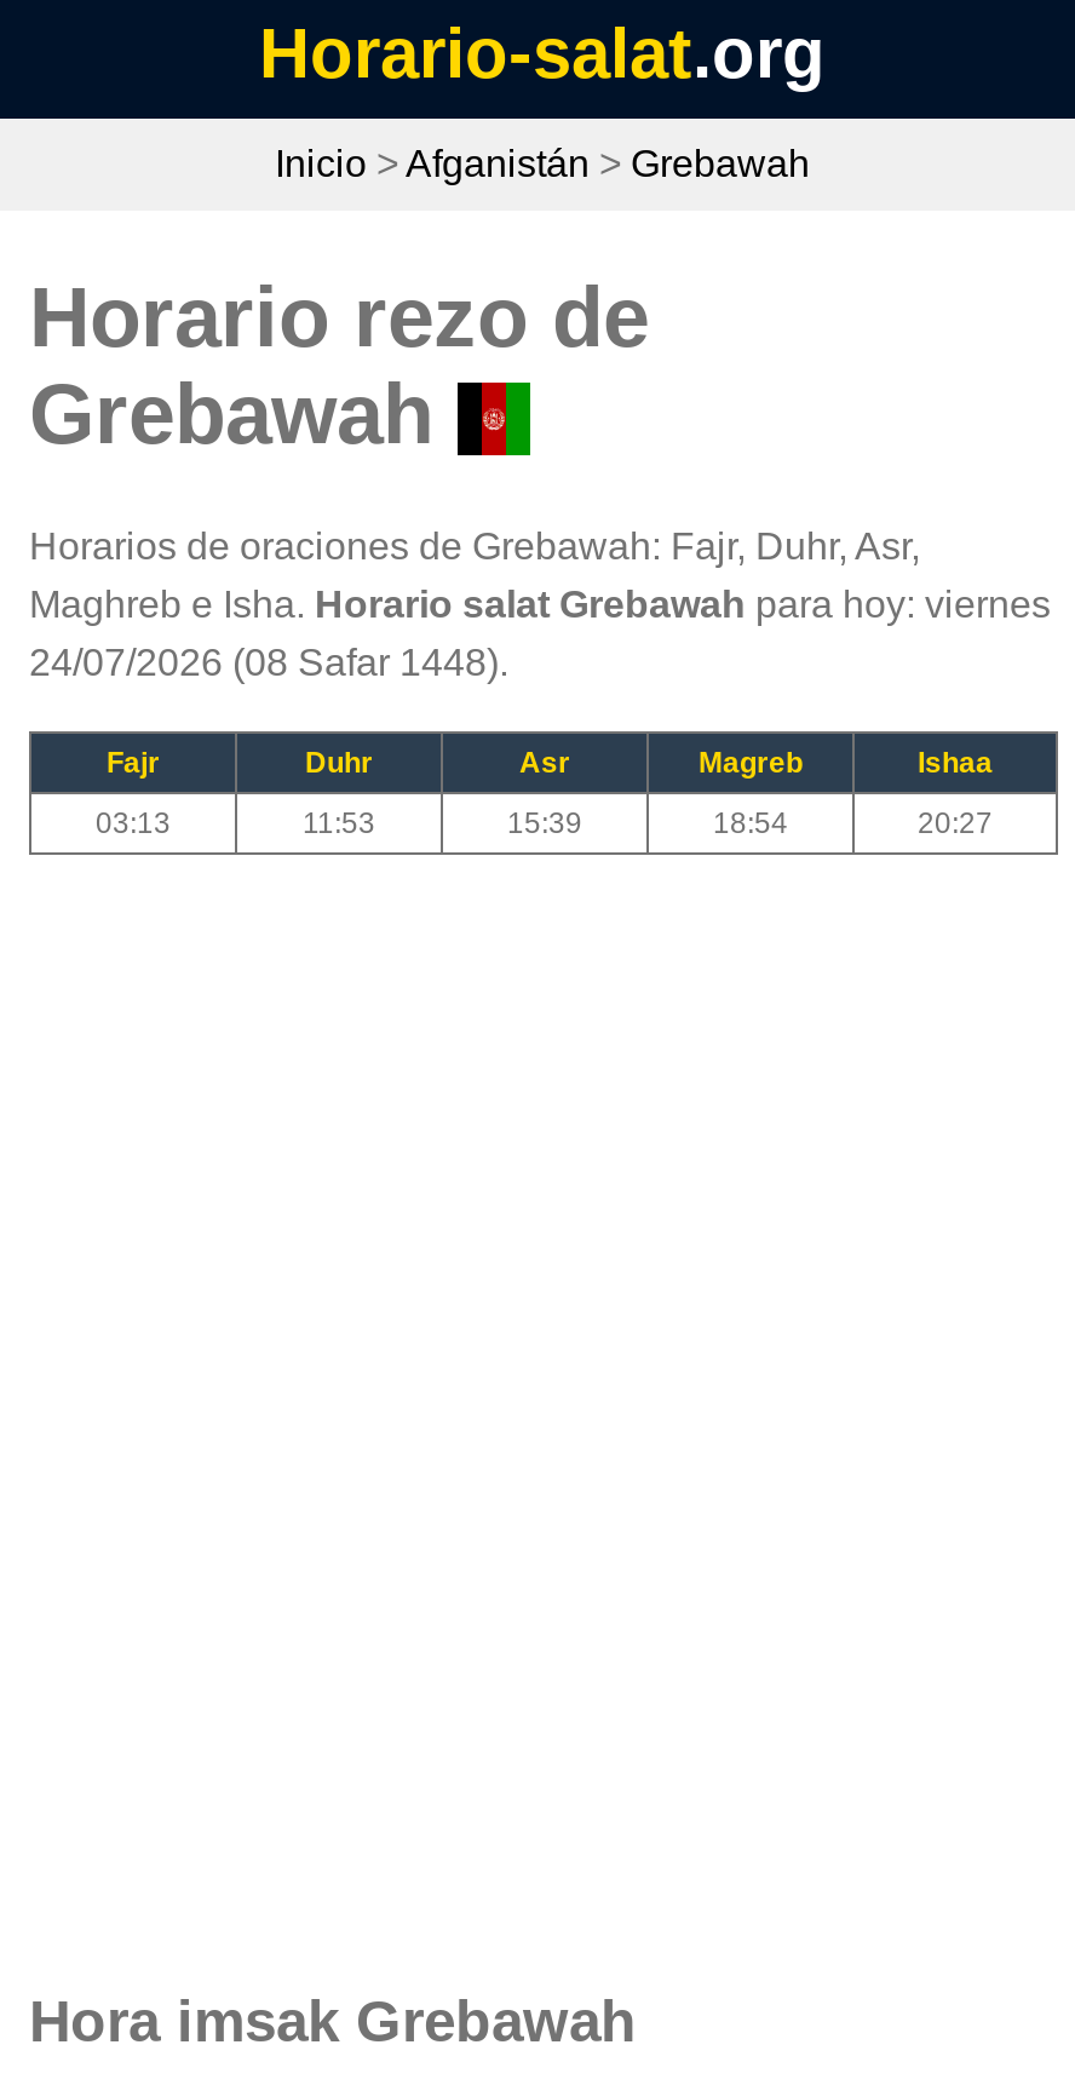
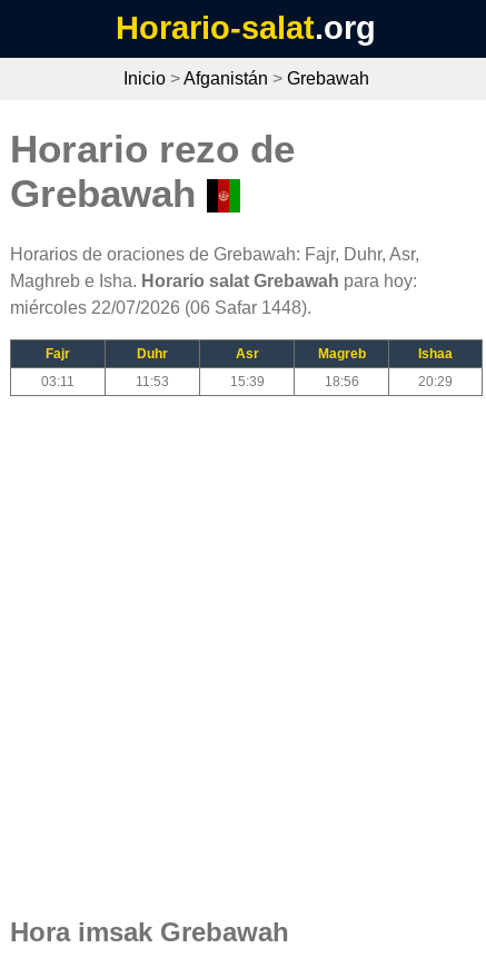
- Maghreb e Isha. Horario salat Grebawah para hoy: viernes
- 24/07/2026 (08 Safar 1448).
+ Maghreb e Isha. Horario salat Grebawah para hoy:
+ miércoles 22/07/2026 (06 Safar 1448).

- 03:13
+ 03:11

- 18:54
+ 18:56

- 20:27
+ 20:29
